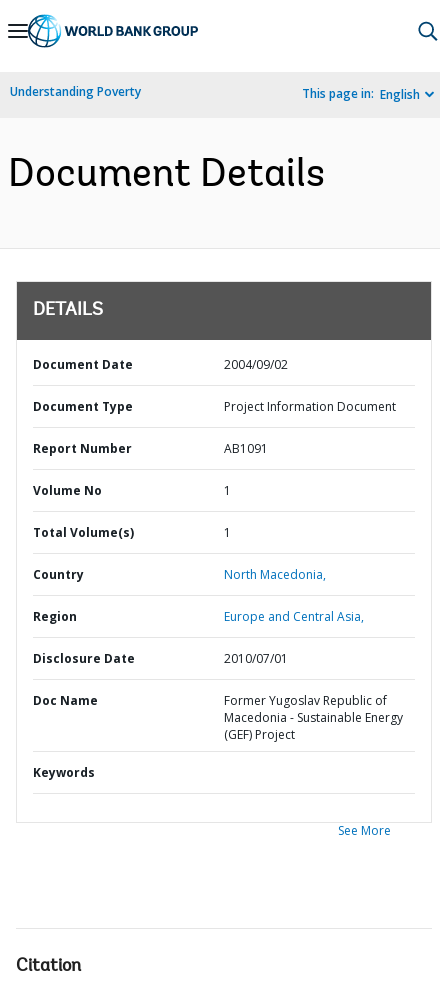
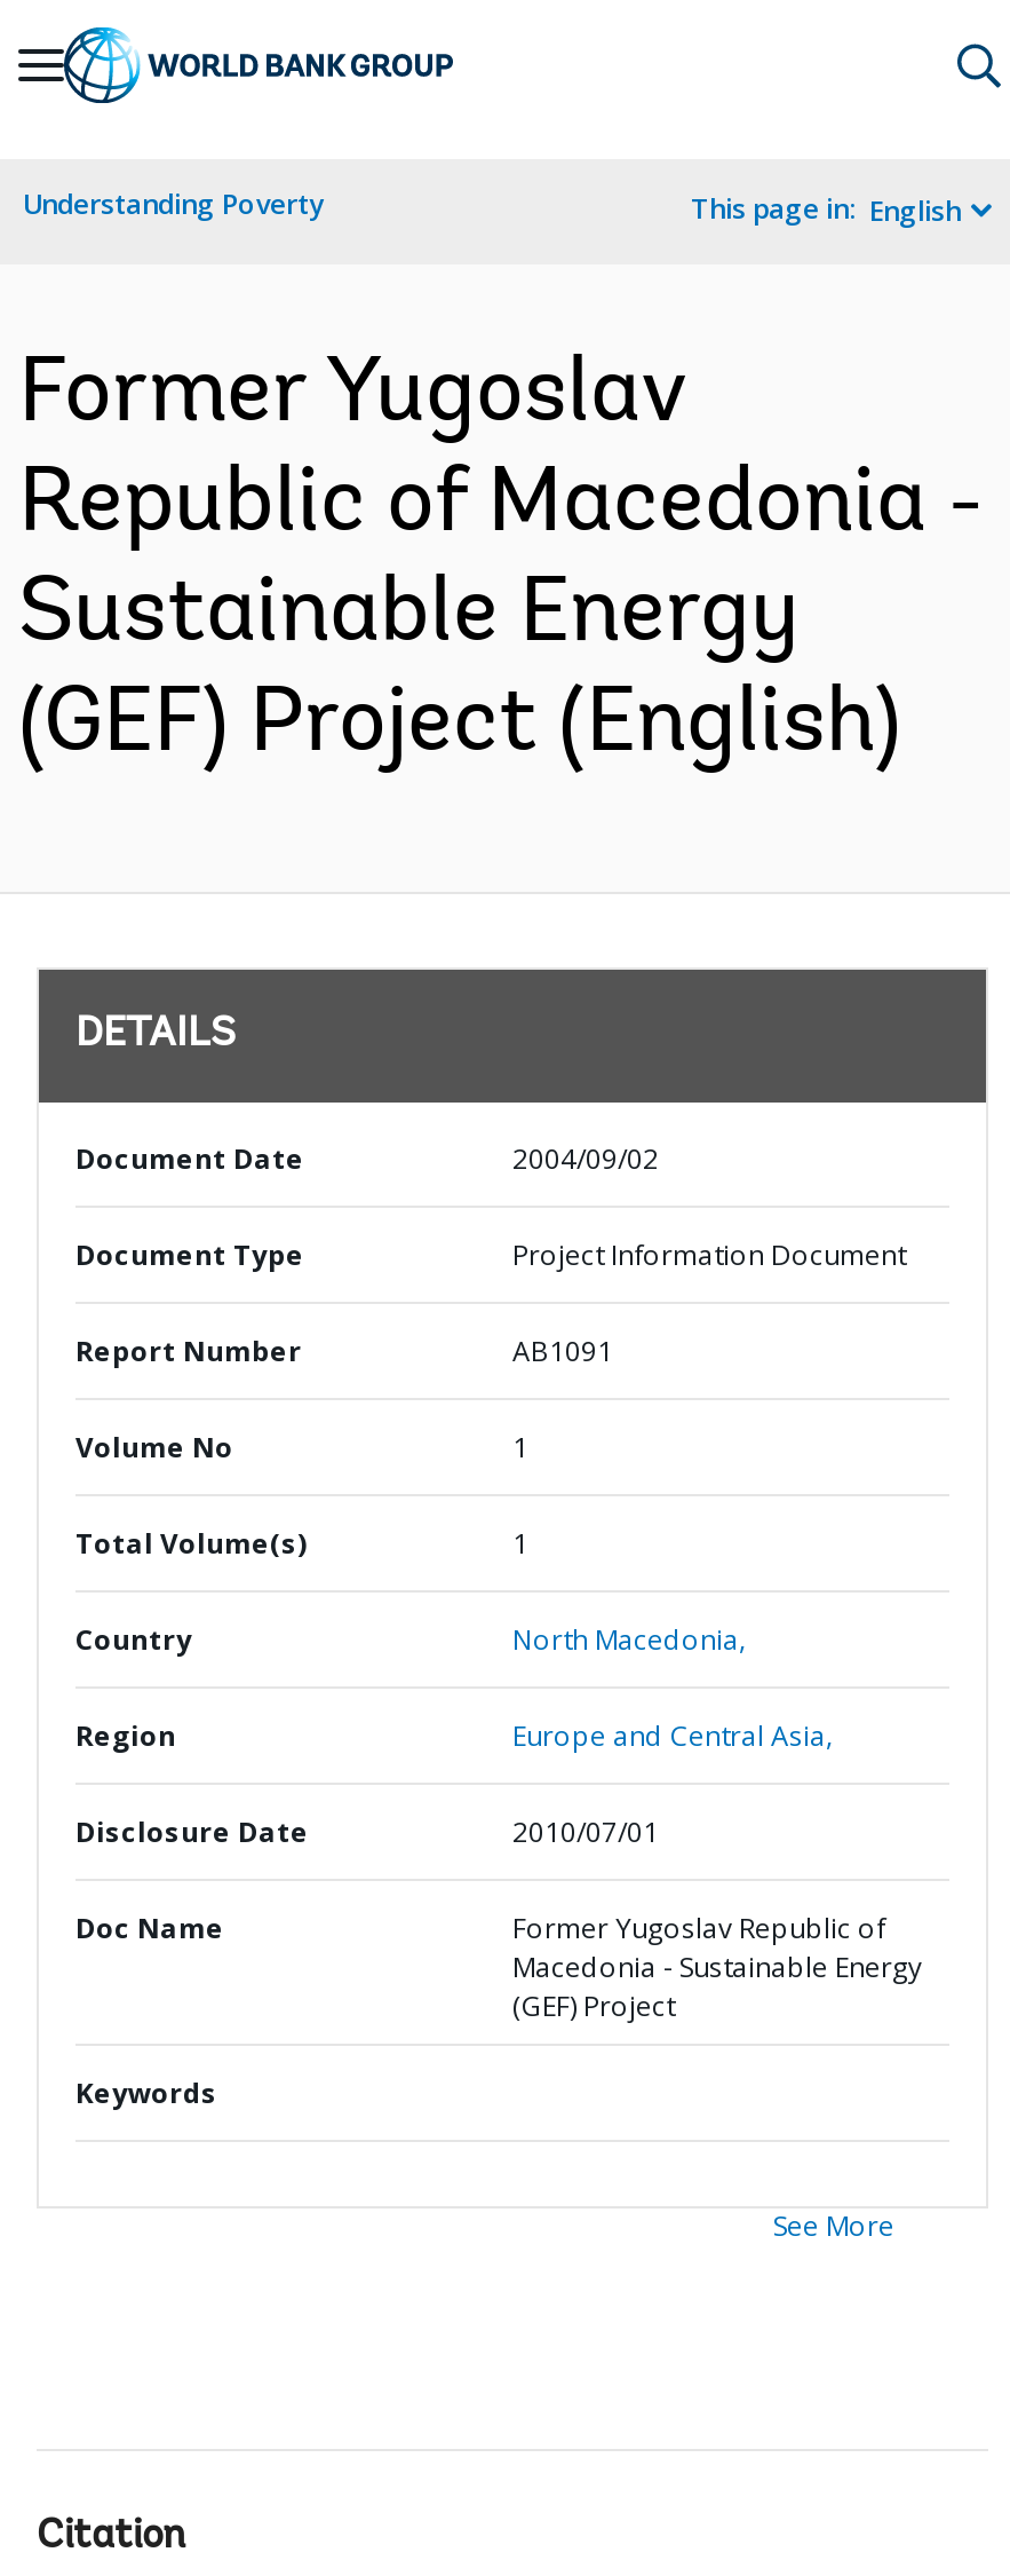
- Document Details
+ Former Yugoslav
+ Republic of Macedonia -
+ Sustainable Energy
+ (GEF) Project (English)
